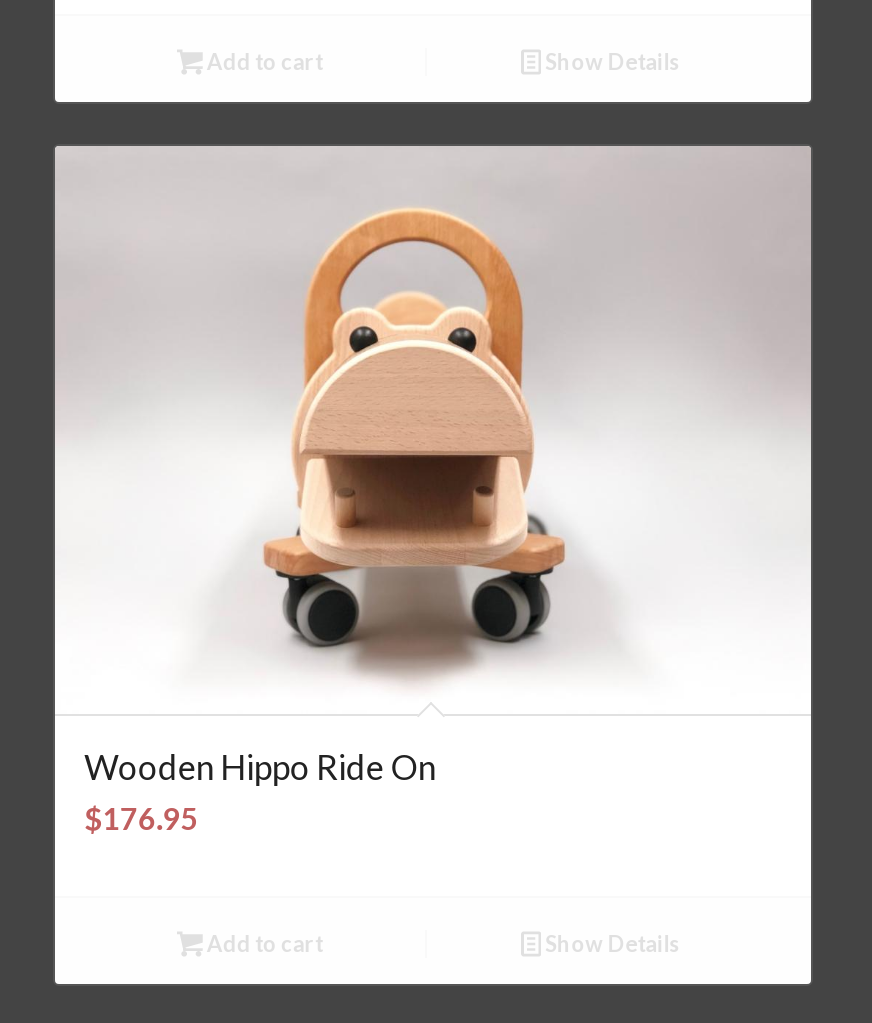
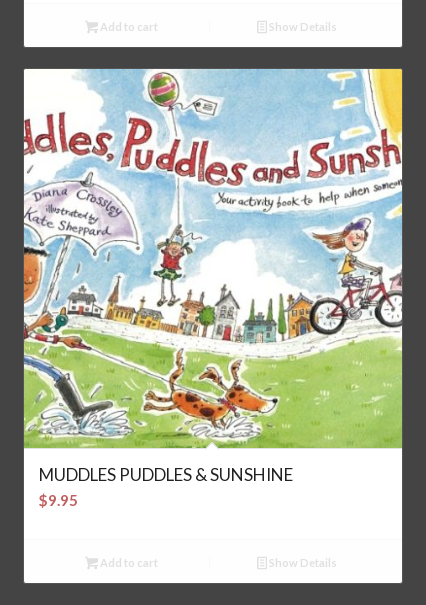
- [image]
- Wooden Hippo Ride On
- $176.95
+ [image]
+ MUDDLES PUDDLES & SUNSHINE
+ $9.95
